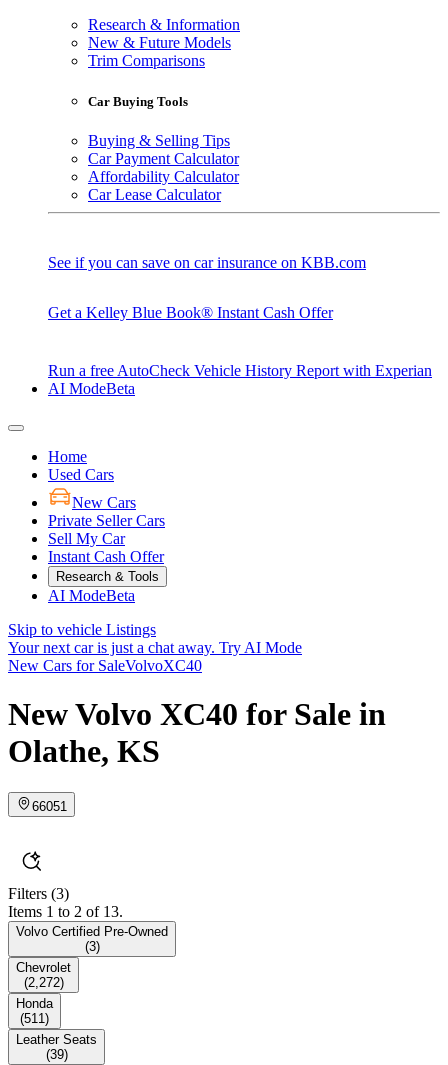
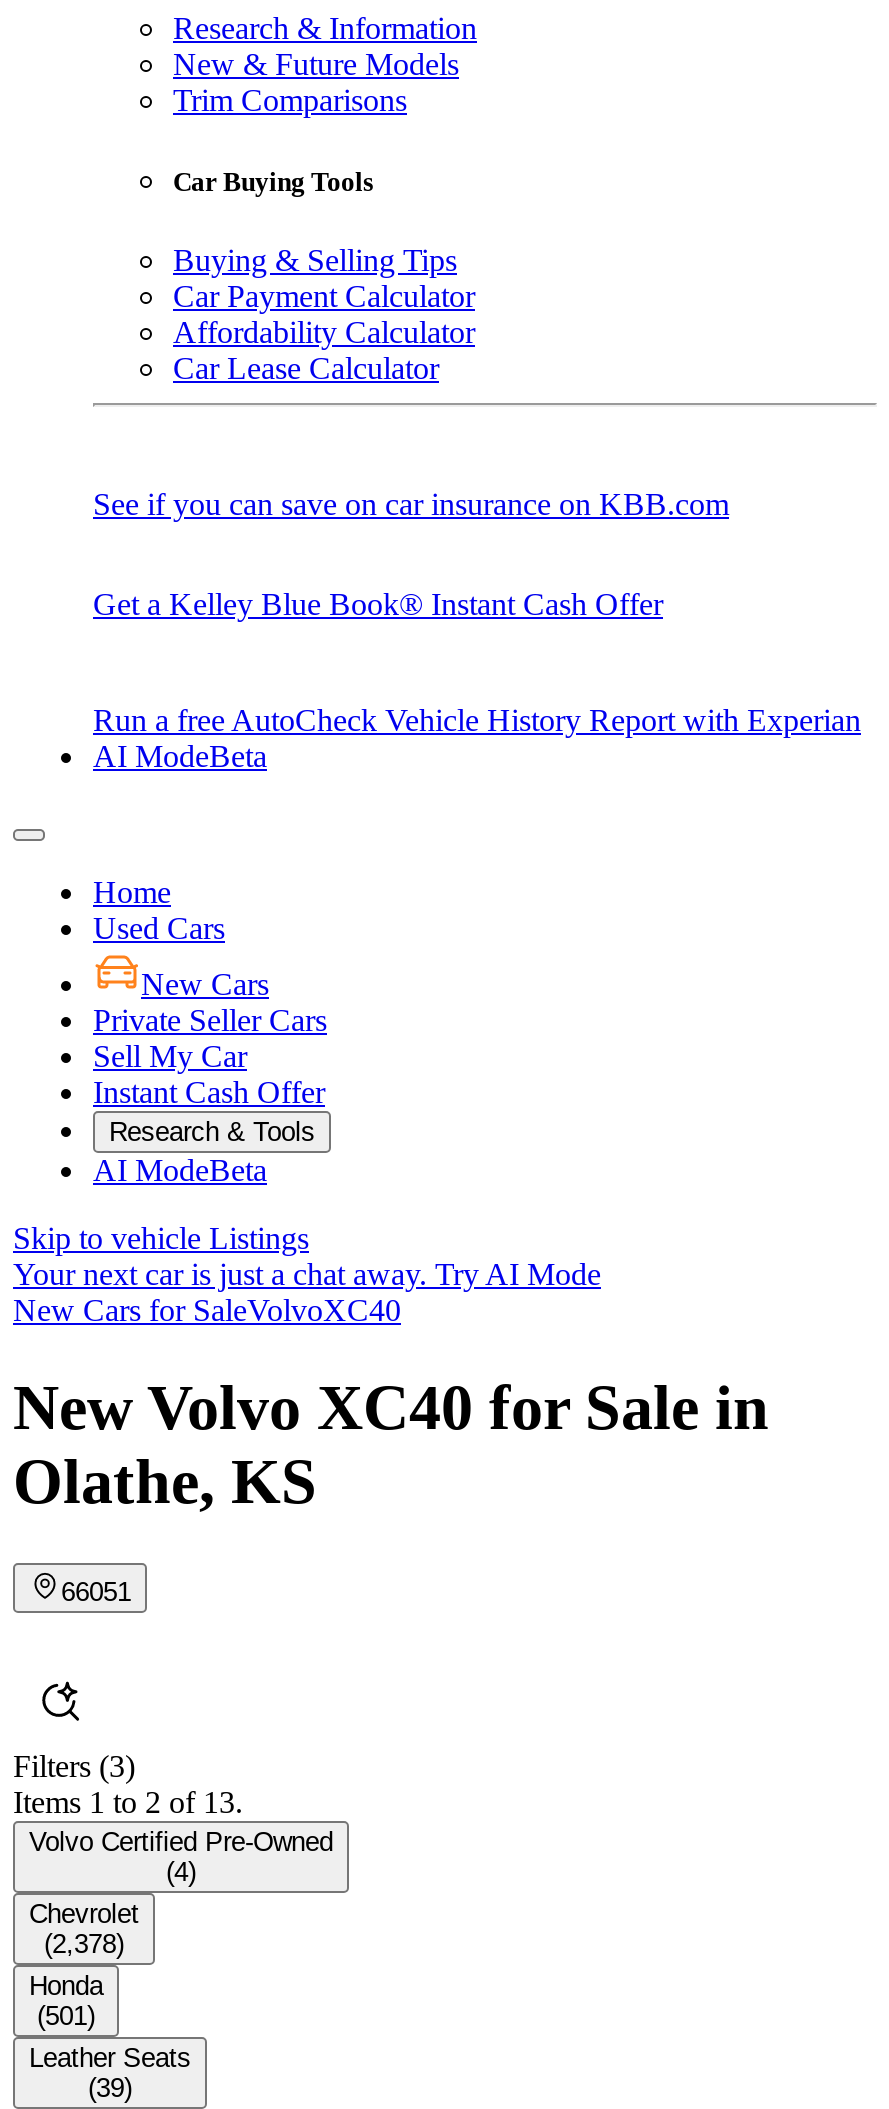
- (3)
+ (4)

- (2,272)
+ (2,378)

- (511)
+ (501)
